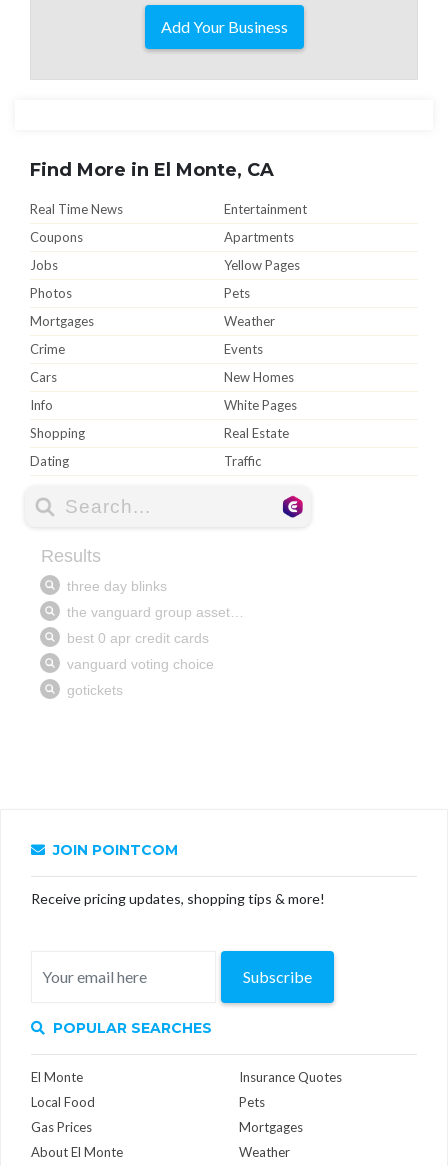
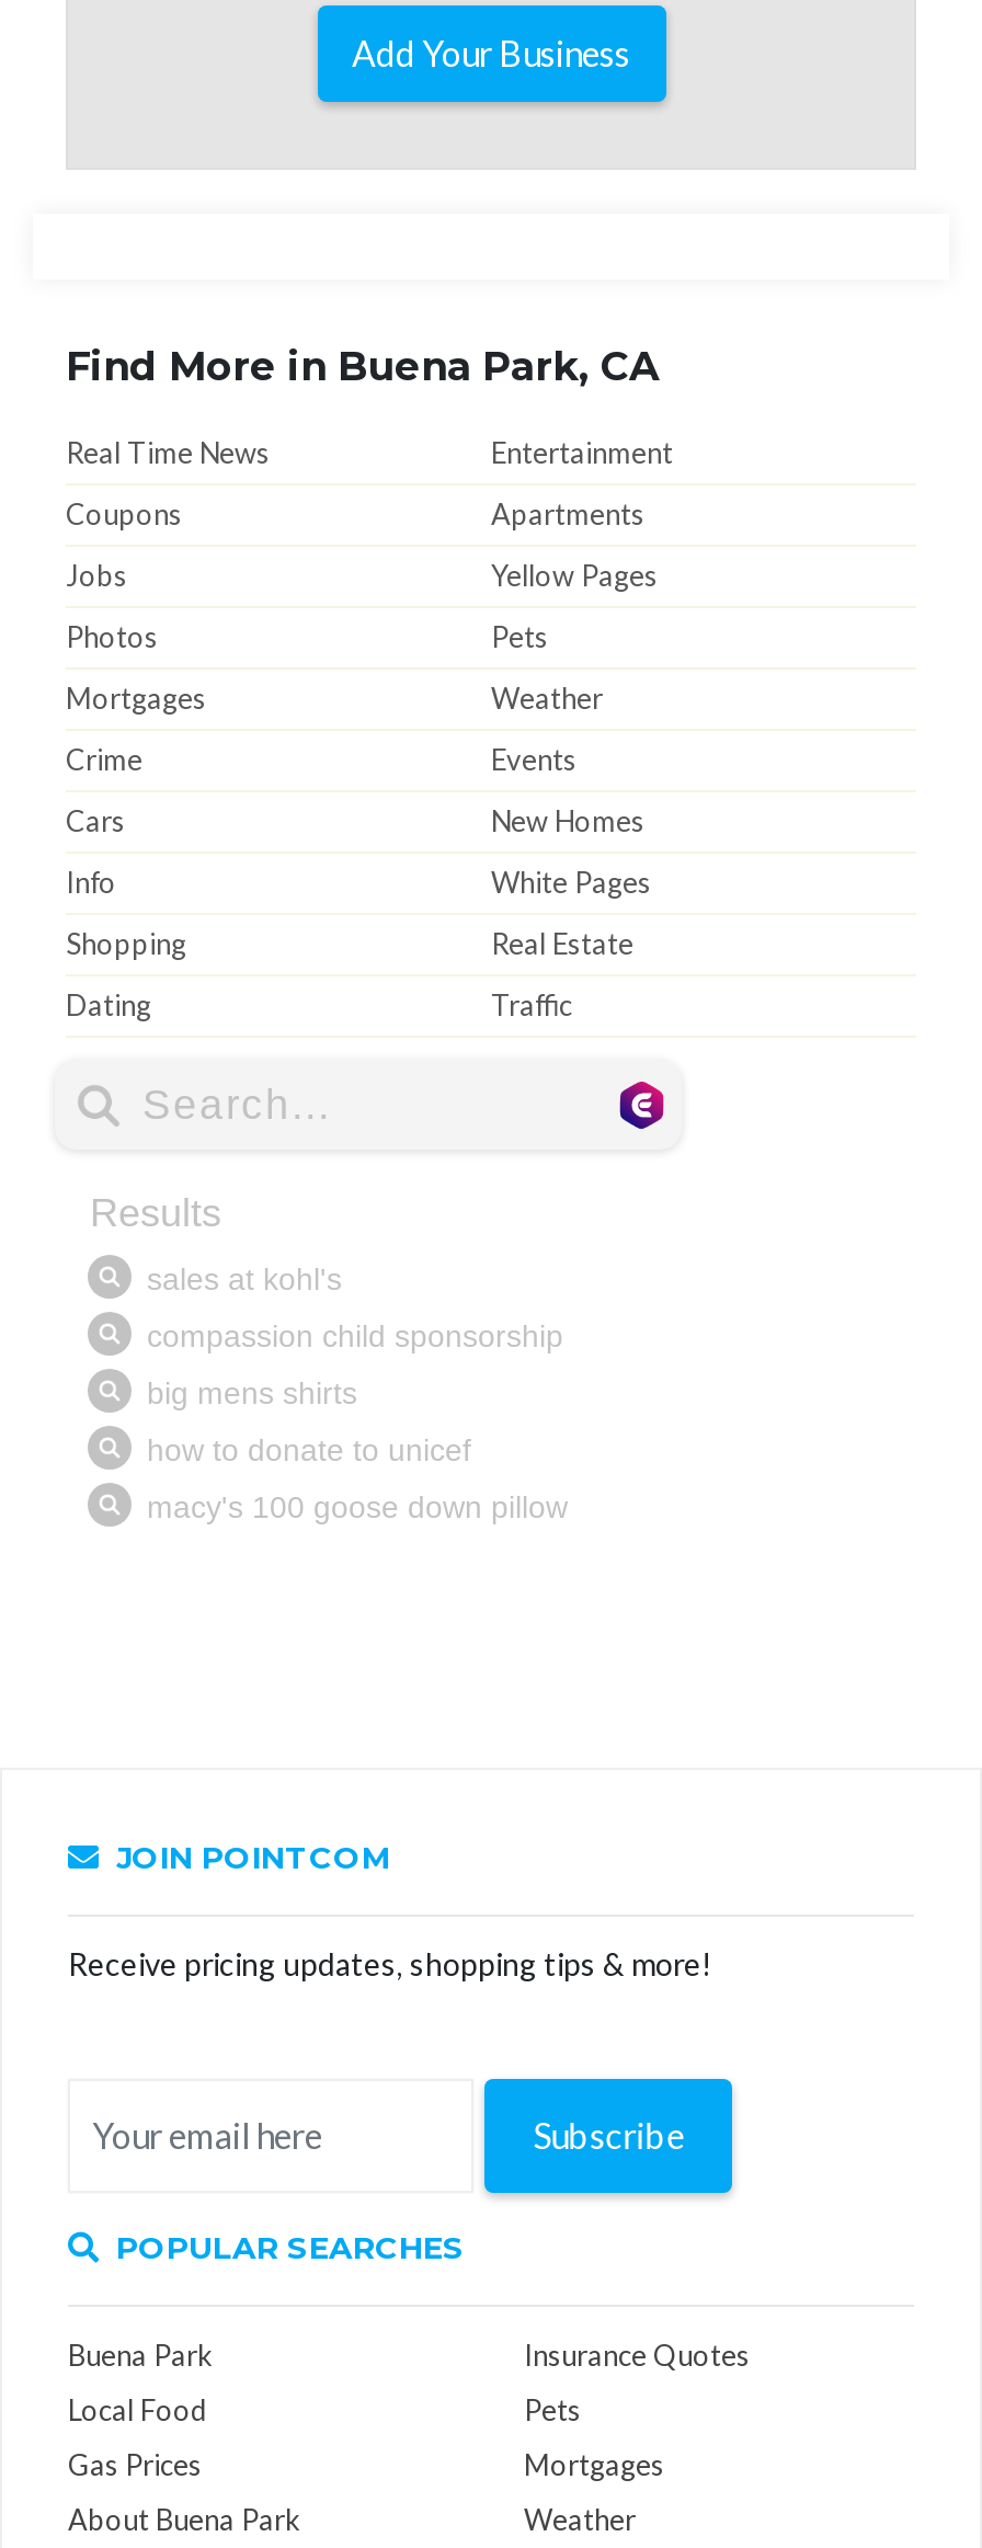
- Find More in El Monte, CA
+ Find More in Buena Park, CA

- El Monte
+ Buena Park

- About El Monte
+ About Buena Park
